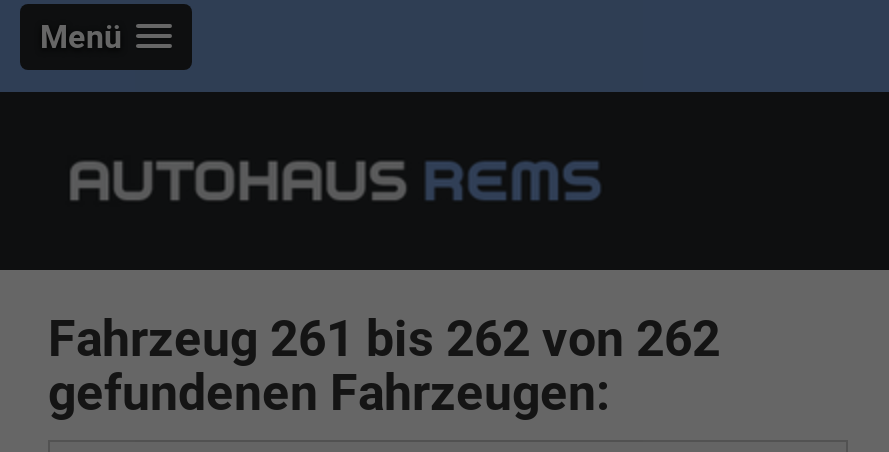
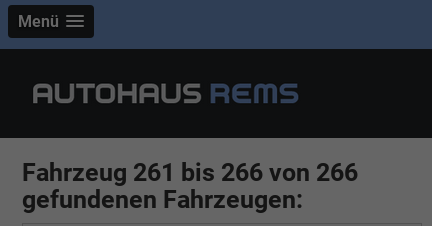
- Fahrzeug 261 bis 262 von 262
+ Fahrzeug 261 bis 266 von 266
